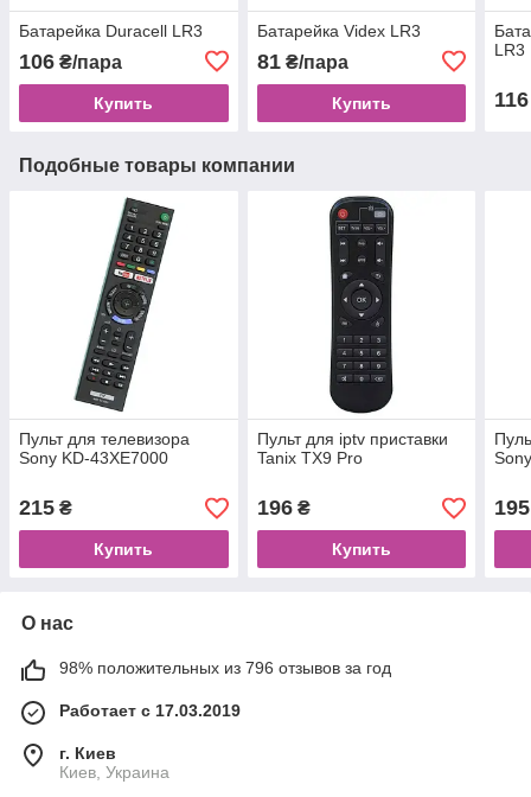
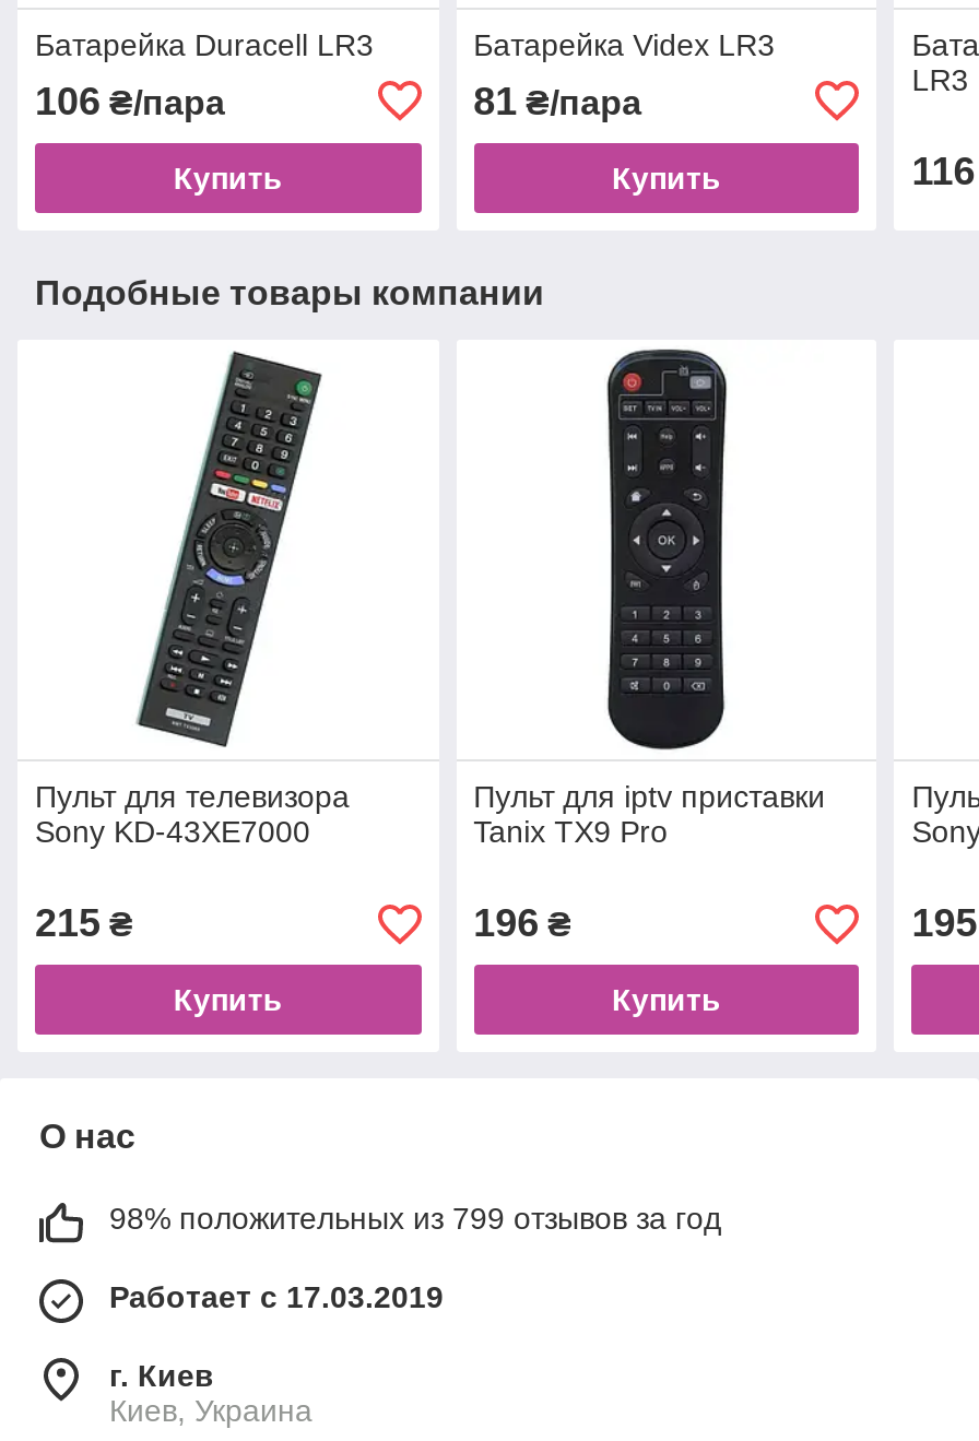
- 98% положительных из 796 отзывов за год
+ 98% положительных из 799 отзывов за год
